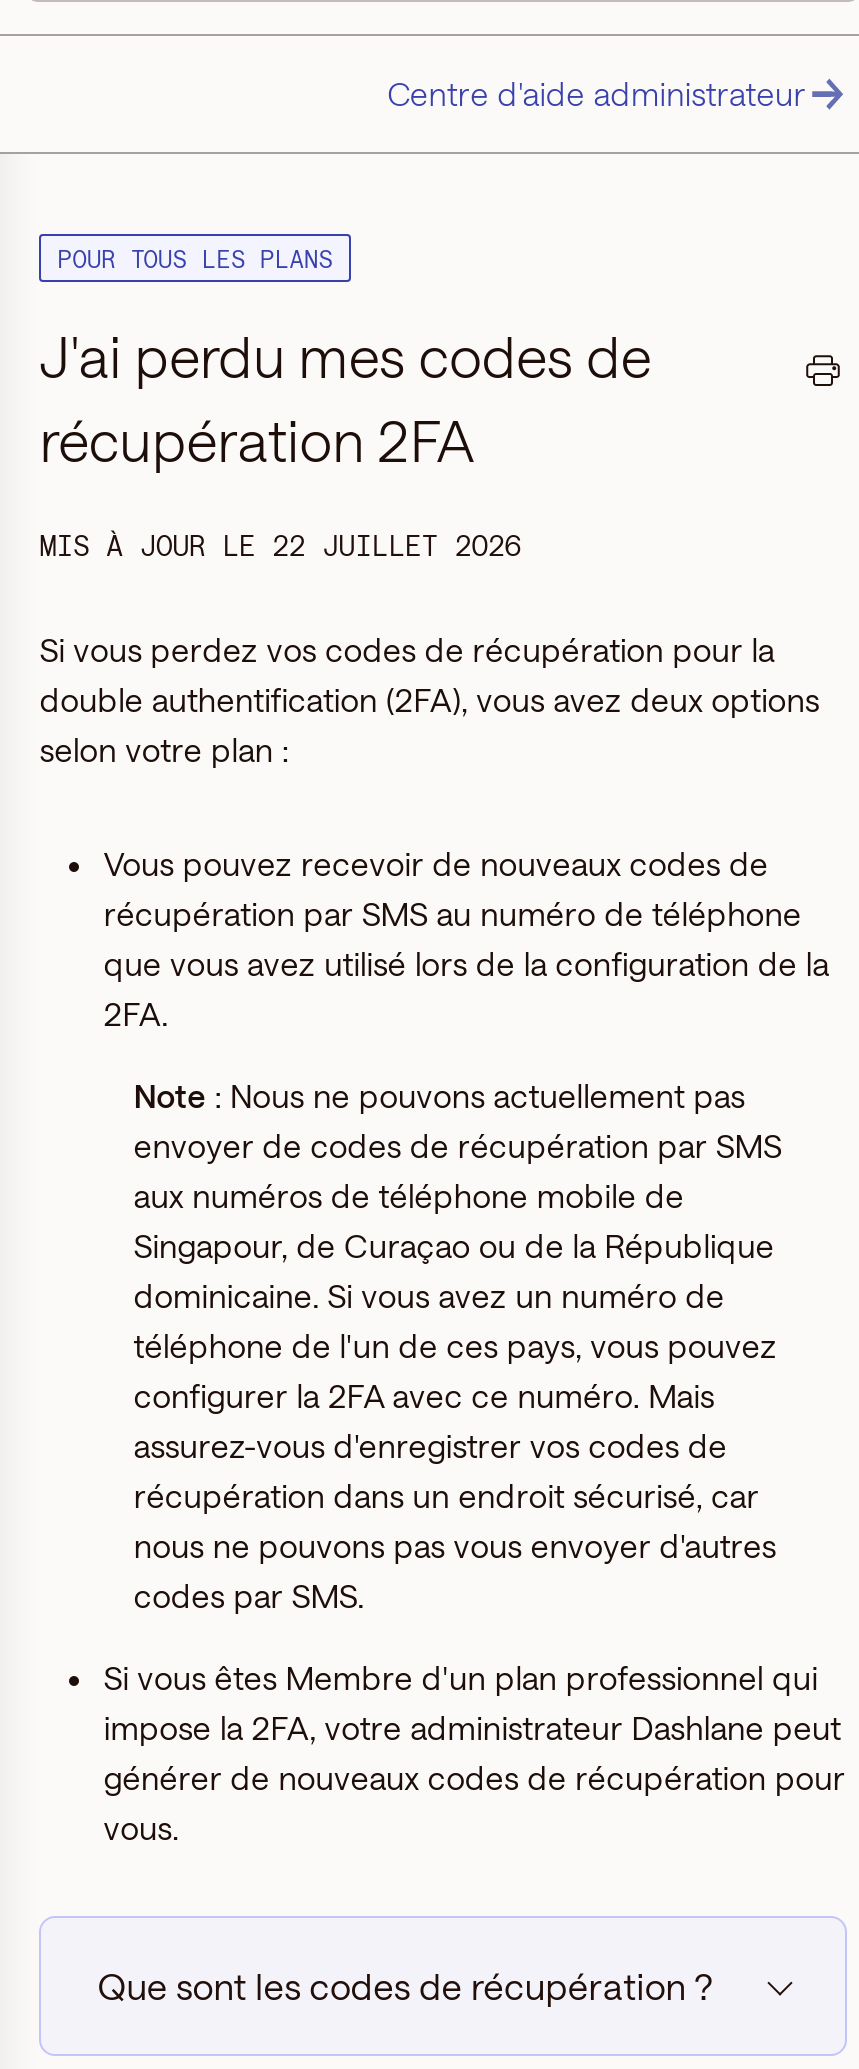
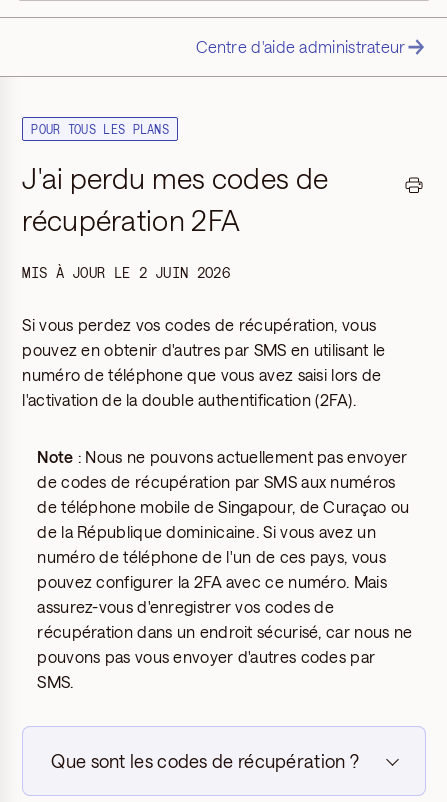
- MIS À JOUR LE 22 JUILLET 2026
- Si vous perdez vos codes de récupération pour la
- double authentification (2FA), vous avez deux options
- selon votre plan :
- Vous pouvez recevoir de nouveaux codes de
- récupération par SMS au numéro de téléphone
- que vous avez utilisé lors de la configuration de la
- 2FA.
- Note: Nous ne pouvons actuellement pas
- envoyer de codes de récupération par SMS
- aux numéros de téléphone mobile de
- Singapour, de Curaçao ou de la République
- dominicaine. Si vous avez un numéro de
- téléphone de l'un de ces pays, vous pouvez
- configurer la 2FA avec ce numéro. Mais
+ MIS À JOUR LE 2 JUIN 2026
+ Si vous perdez vos codes de récupération, vous
+ pouvez en obtenir d'autres par SMS en utilisant le
+ numéro de téléphone que vous avez saisi lors de
+ l'activation de la double authentification (2FA).
+ Note: Nous ne pouvons actuellement pas envoyer
+ de codes de récupération par SMS aux numéros
+ de téléphone mobile de Singapour, de Curaçao ou
+ de la République dominicaine. Si vous avez un
+ numéro de téléphone de l'un de ces pays, vous
+ pouvez configurer la 2FA avec ce numéro. Mais

- récupération dans un endroit sécurisé, car
- nous ne pouvons pas vous envoyer d'autres
- codes par SMS.
- Si vous êtes Membre d'un plan professionnel qui
- impose la 2FA, votre administrateur Dashlane peut
- générer de nouveaux codes de récupération pour
- vous.
+ récupération dans un endroit sécurisé, car nous ne
+ pouvons pas vous envoyer d'autres codes par
+ SMS.
